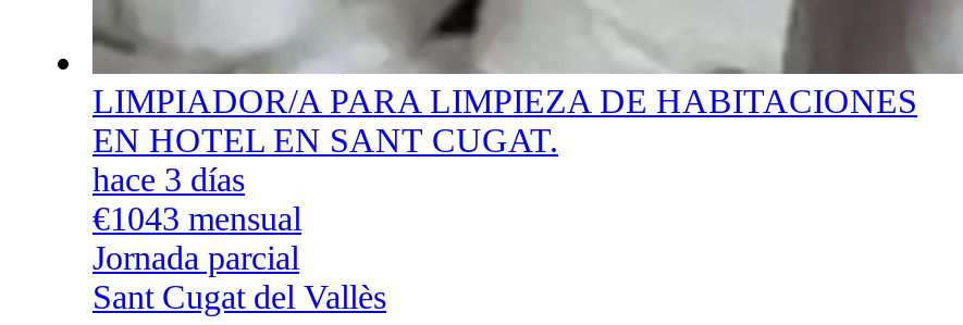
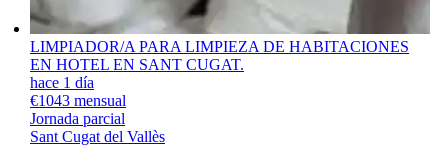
- hace 3 días
+ hace 1 día
